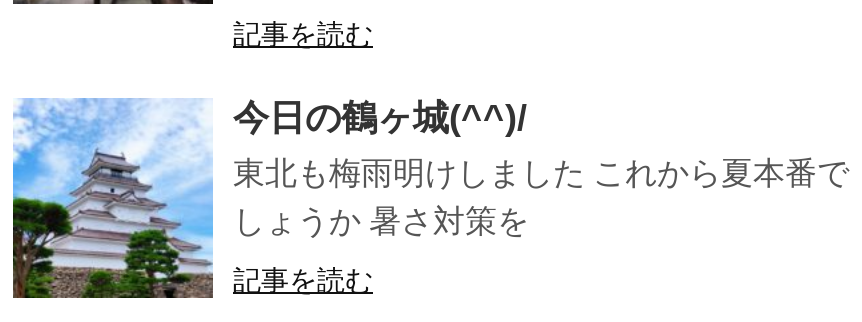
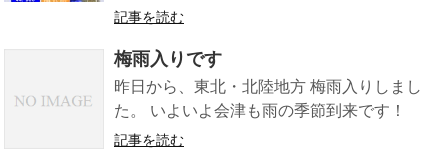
- [image]

- 今日の鶴ヶ城(^^)/
- 東北も梅雨明けしました これから夏本番で
- しょうか 暑さ対策を
+ 梅雨入りです
+ 昨日から、東北・北陸地方 梅雨入りしまし
+ た。 いよいよ会津も雨の季節到来です！
